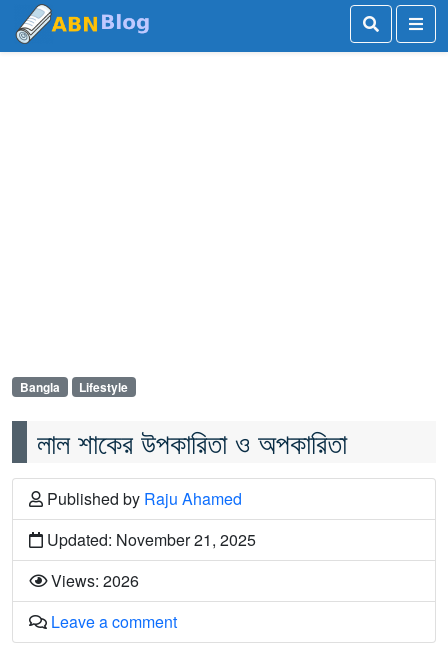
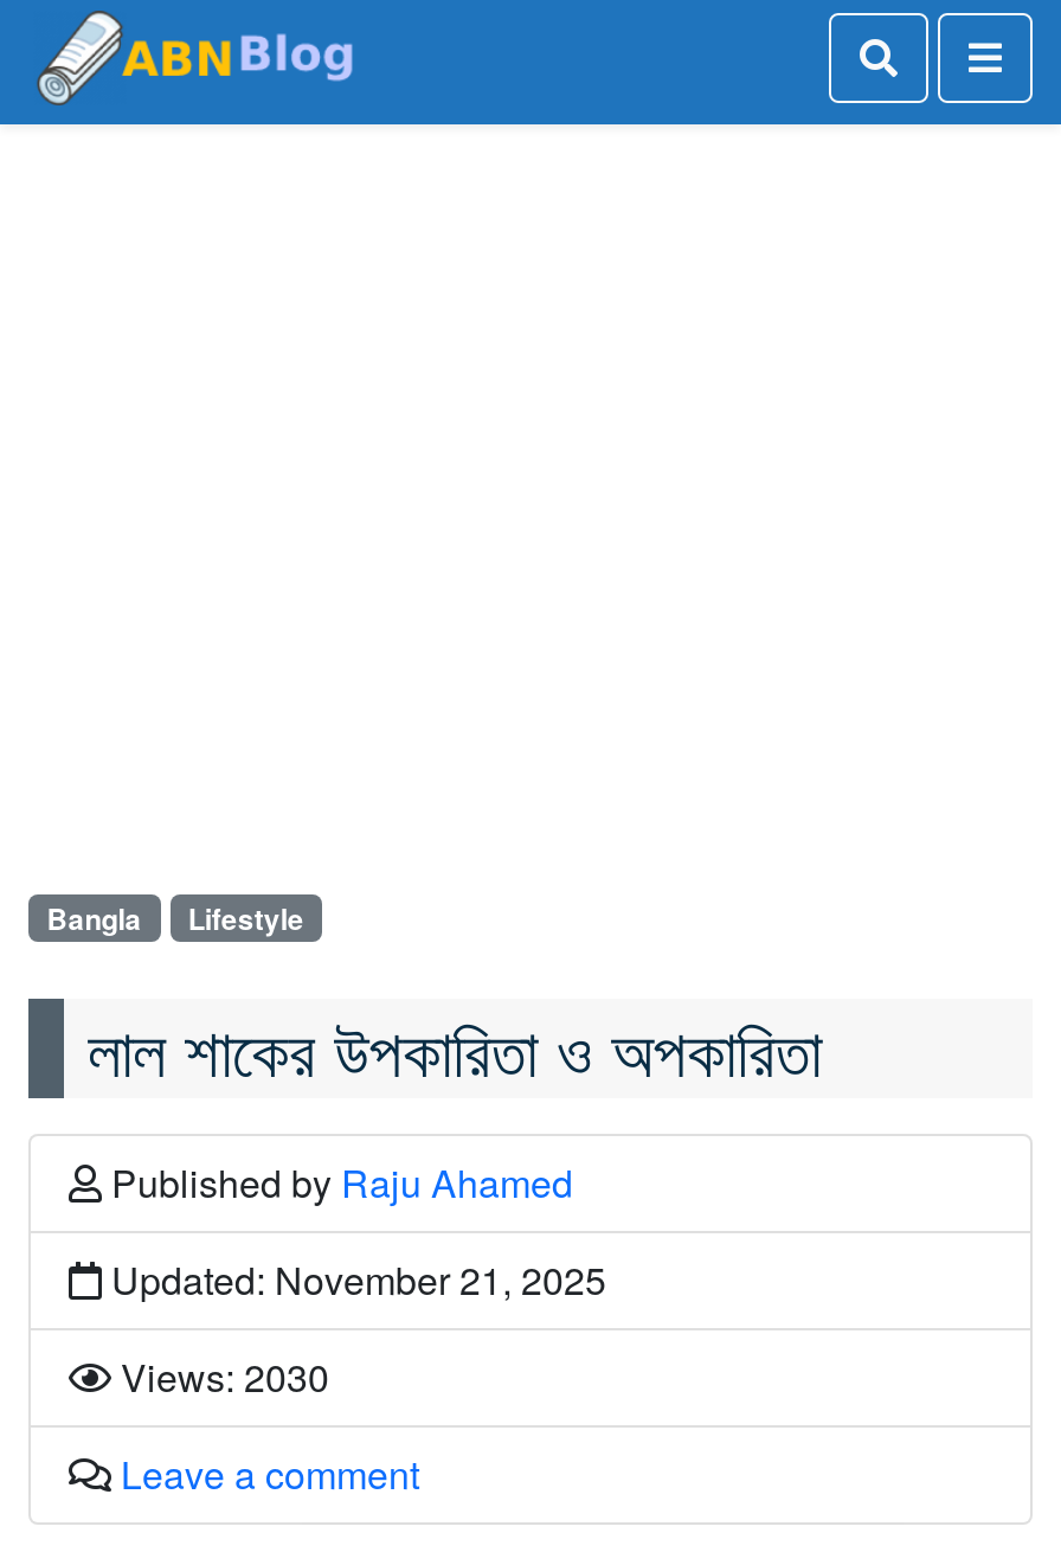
- Views: 2026
+ Views: 2030
